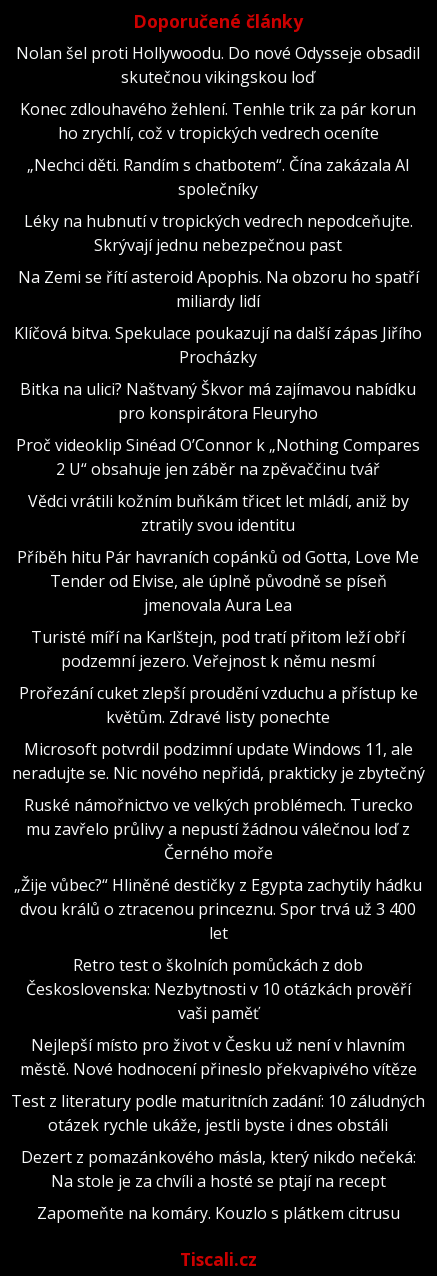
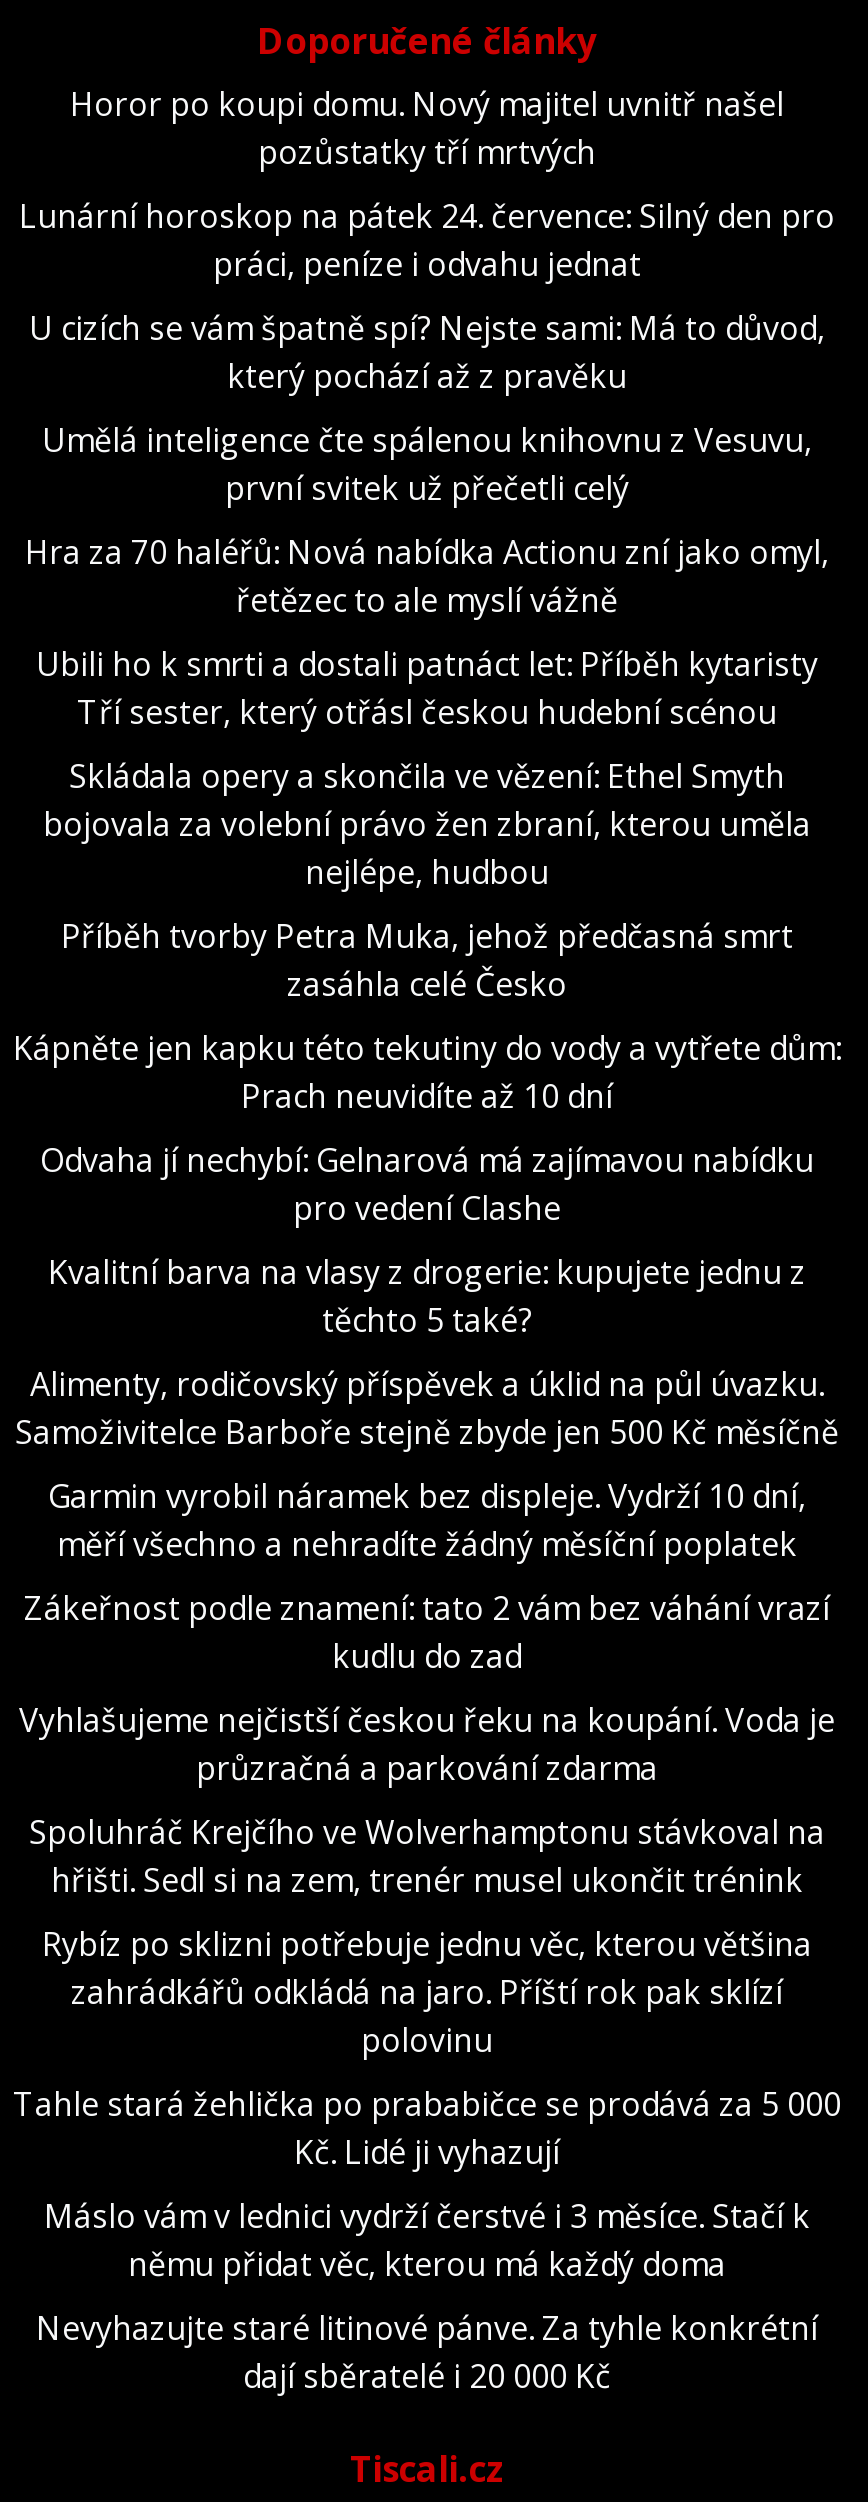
- Nolan šel proti Hollywoodu. Do nové Odysseje obsadil
- skutečnou vikingskou loď
+ Horor po koupi domu. Nový majitel uvnitř našel
+ pozůstatky tří mrtvých

- Konec zdlouhavého žehlení. Tenhle trik za pár korun
- ho zrychlí, což v tropických vedrech oceníte
+ Lunární horoskop na pátek 24. července: Silný den pro
+ práci, peníze i odvahu jednat

- „Nechci děti. Randím s chatbotem“. Čína zakázala AI
- společníky
+ U cizích se vám špatně spí? Nejste sami: Má to důvod,
+ který pochází až z pravěku

- Léky na hubnutí v tropických vedrech nepodceňujte.
- Skrývají jednu nebezpečnou past
+ Umělá inteligence čte spálenou knihovnu z Vesuvu,
+ první svitek už přečetli celý

- Na Zemi se řítí asteroid Apophis. Na obzoru ho spatří
- miliardy lidí
+ Hra za 70 haléřů: Nová nabídka Actionu zní jako omyl,
+ řetězec to ale myslí vážně

- Klíčová bitva. Spekulace poukazují na další zápas Jiřího
- Procházky
+ Ubili ho k smrti a dostali patnáct let: Příběh kytaristy
+ Tří sester, který otřásl českou hudební scénou

- Bitka na ulici? Naštvaný Škvor má zajímavou nabídku
- pro konspirátora Fleuryho
+ Skládala opery a skončila ve vězení: Ethel Smyth
+ bojovala za volební právo žen zbraní, kterou uměla
+ nejlépe, hudbou

- Proč videoklip Sinéad O’Connor k „Nothing Compares
- 2 U“ obsahuje jen záběr na zpěvaččinu tvář
+ Příběh tvorby Petra Muka, jehož předčasná smrt
+ zasáhla celé Česko

- Vědci vrátili kožním buňkám třicet let mládí, aniž by
- ztratily svou identitu
+ Kápněte jen kapku této tekutiny do vody a vytřete dům:
+ Prach neuvidíte až 10 dní

- Příběh hitu Pár havraních copánků od Gotta, Love Me
- Tender od Elvise, ale úplně původně se píseň
- jmenovala Aura Lea
+ Odvaha jí nechybí: Gelnarová má zajímavou nabídku
+ pro vedení Clashe

- Turisté míří na Karlštejn, pod tratí přitom leží obří
- podzemní jezero. Veřejnost k němu nesmí
+ Kvalitní barva na vlasy z drogerie: kupujete jednu z
+ těchto 5 také?

- Prořezání cuket zlepší proudění vzduchu a přístup ke
- květům. Zdravé listy ponechte
+ Alimenty, rodičovský příspěvek a úklid na půl úvazku.
+ Samoživitelce Barboře stejně zbyde jen 500 Kč měsíčně

- Microsoft potvrdil podzimní update Windows 11, ale
- neradujte se. Nic nového nepřidá, prakticky je zbytečný
+ Garmin vyrobil náramek bez displeje. Vydrží 10 dní,
+ měří všechno a nehradíte žádný měsíční poplatek

- Ruské námořnictvo ve velkých problémech. Turecko
- mu zavřelo průlivy a nepustí žádnou válečnou loď z
- Černého moře
+ Zákeřnost podle znamení: tato 2 vám bez váhání vrazí
+ kudlu do zad

- „Žije vůbec?“ Hliněné destičky z Egypta zachytily hádku
- dvou králů o ztracenou princeznu. Spor trvá už 3 400
- let
+ Vyhlašujeme nejčistší českou řeku na koupání. Voda je
+ průzračná a parkování zdarma

- Retro test o školních pomůckách z dob
- Československa: Nezbytnosti v 10 otázkách prověří
- vaši paměť
+ Spoluhráč Krejčího ve Wolverhamptonu stávkoval na
+ hřišti. Sedl si na zem, trenér musel ukončit trénink

- Nejlepší místo pro život v Česku už není v hlavním
- městě. Nové hodnocení přineslo překvapivého vítěze
+ Rybíz po sklizni potřebuje jednu věc, kterou většina
+ zahrádkářů odkládá na jaro. Příští rok pak sklízí
+ polovinu

- Test z literatury podle maturitních zadání: 10 záludných
- otázek rychle ukáže, jestli byste i dnes obstáli
+ Tahle stará žehlička po prababičce se prodává za 5 000
+ Kč. Lidé ji vyhazují

- Dezert z pomazánkového másla, který nikdo nečeká:
- Na stole je za chvíli a hosté se ptají na recept
+ Máslo vám v lednici vydrží čerstvé i 3 měsíce. Stačí k
+ němu přidat věc, kterou má každý doma

- Zapomeňte na komáry. Kouzlo s plátkem citrusu
+ Nevyhazujte staré litinové pánve. Za tyhle konkrétní
+ dají sběratelé i 20 000 Kč
